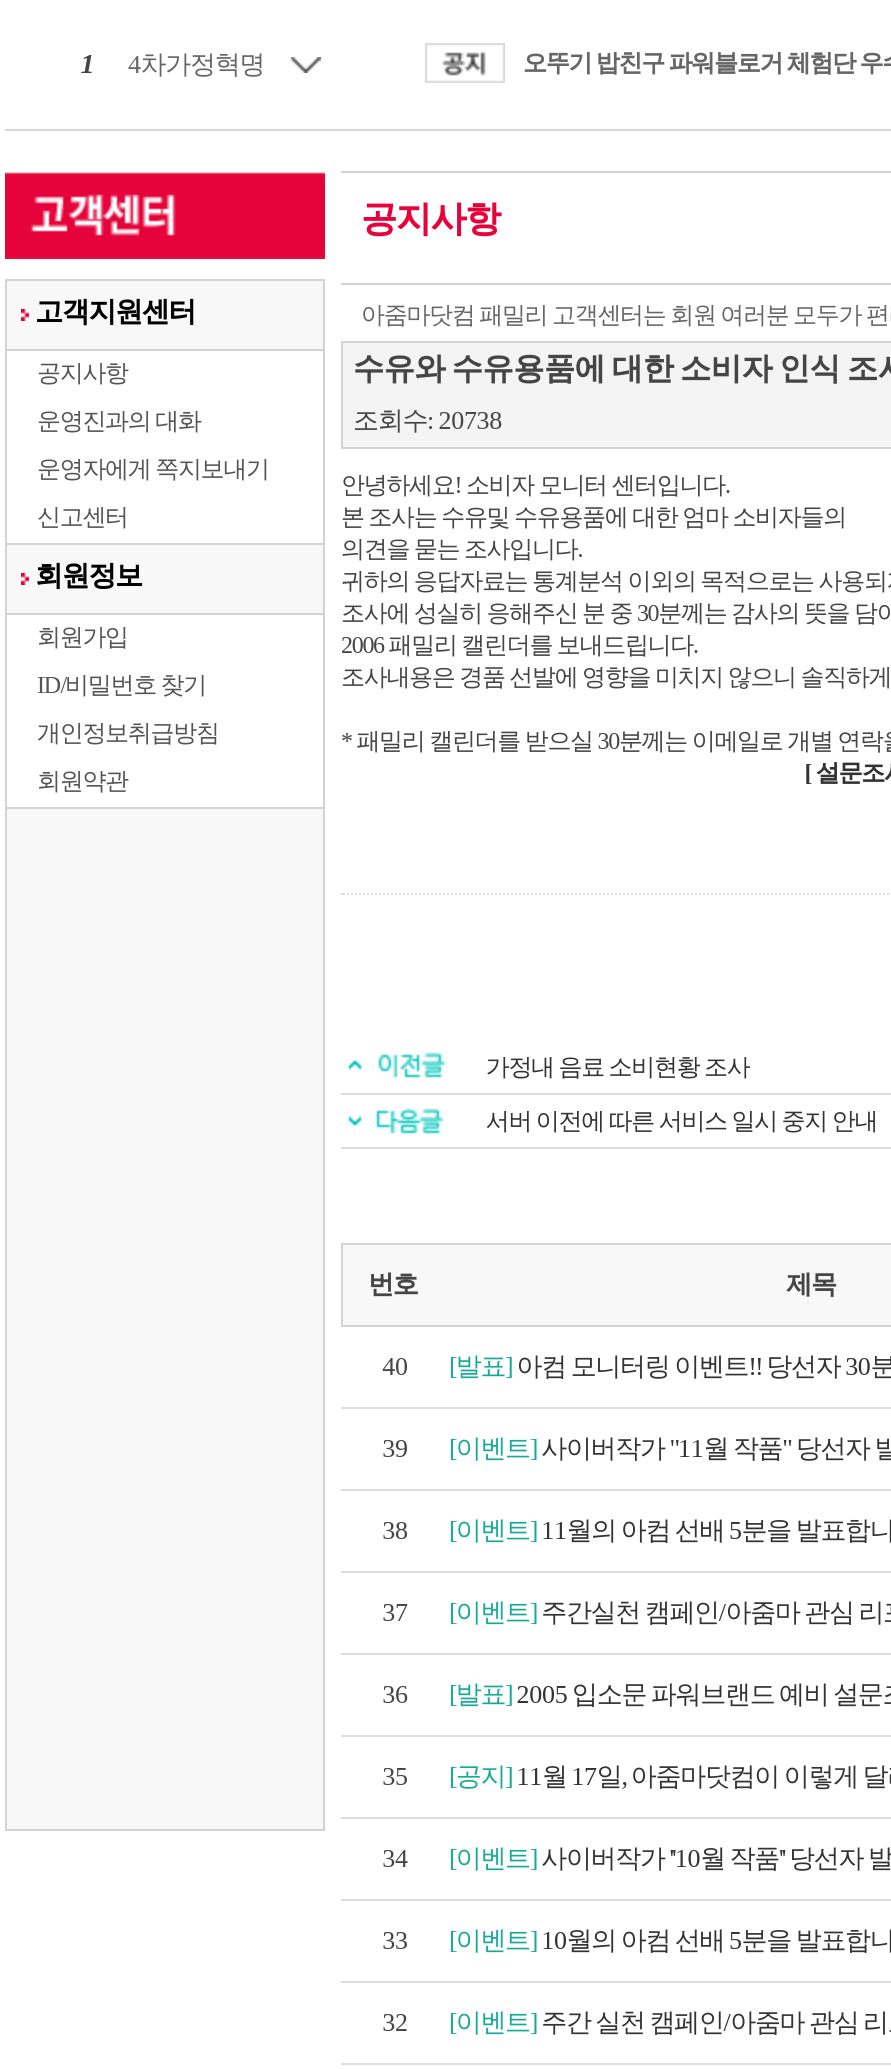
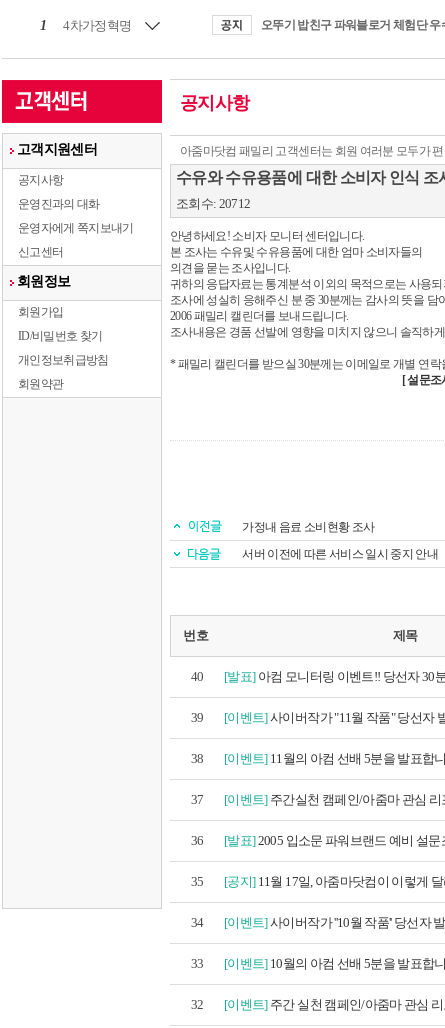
- 조회수: 20738
+ 조회수: 20712
